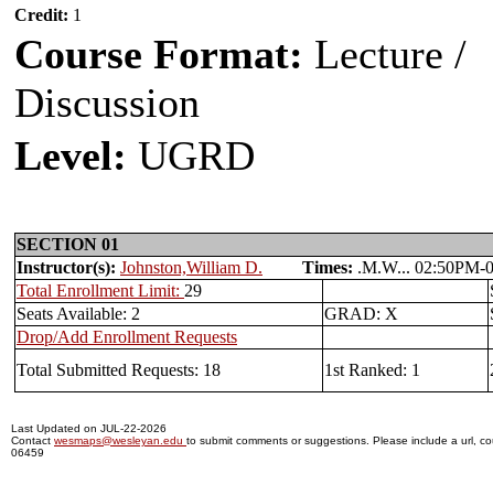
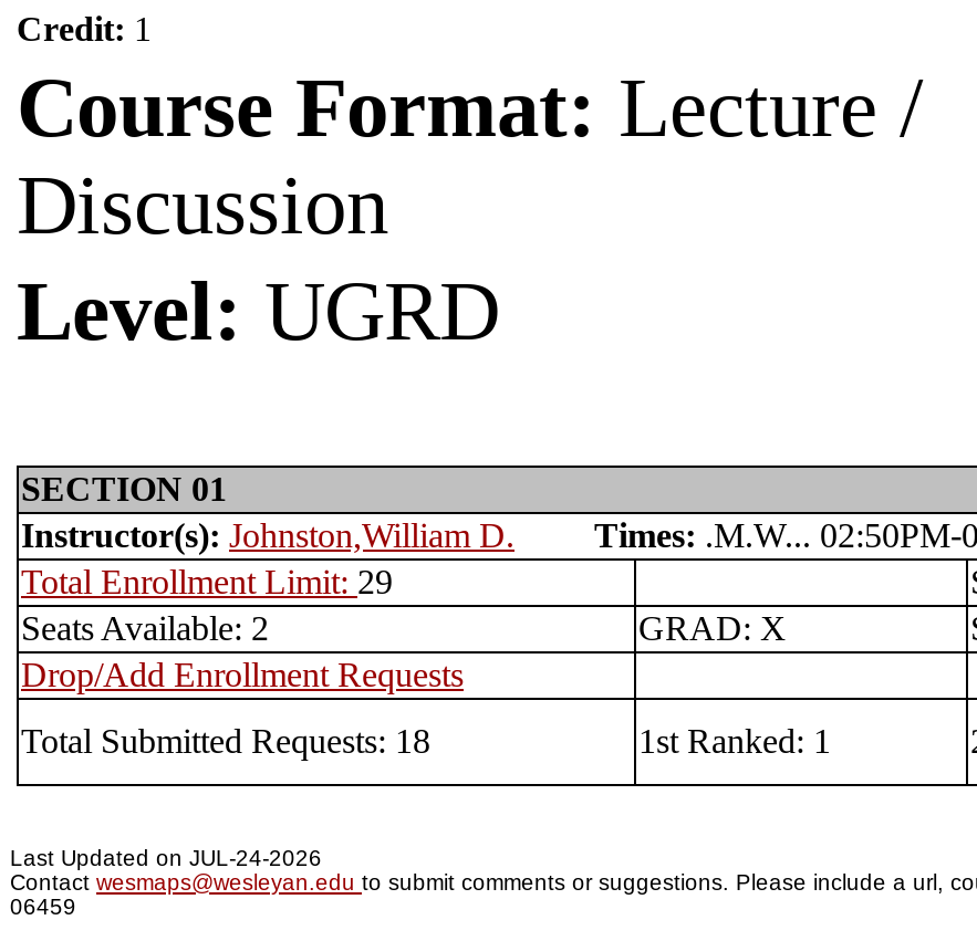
- Last Updated on JUL-22-2026
+ Last Updated on JUL-24-2026
